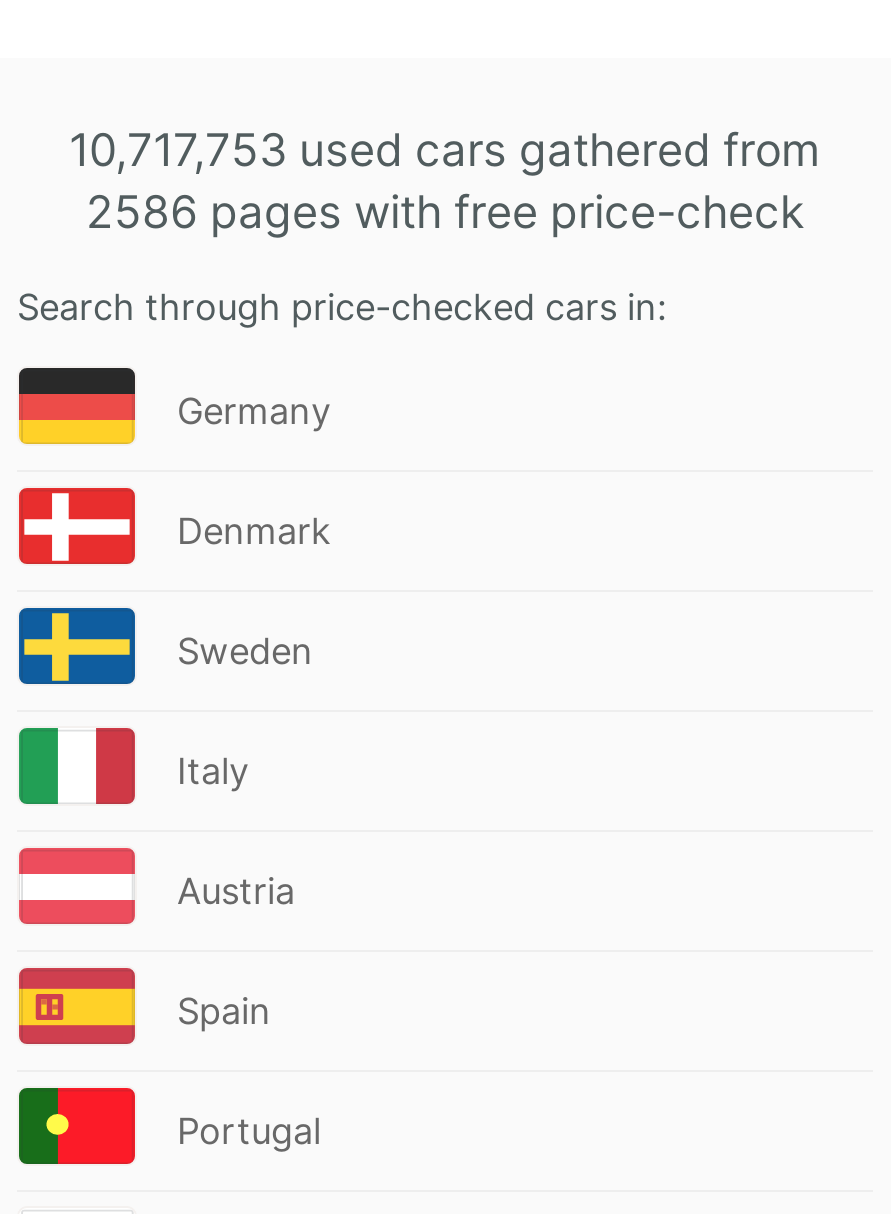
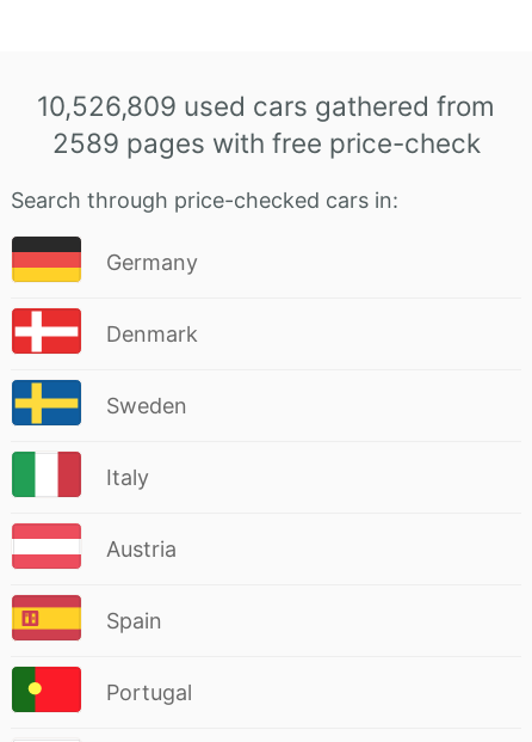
- 10,717,753 used cars gathered from
+ 10,526,809 used cars gathered from

- 2586 pages with free price-check
+ 2589 pages with free price-check
